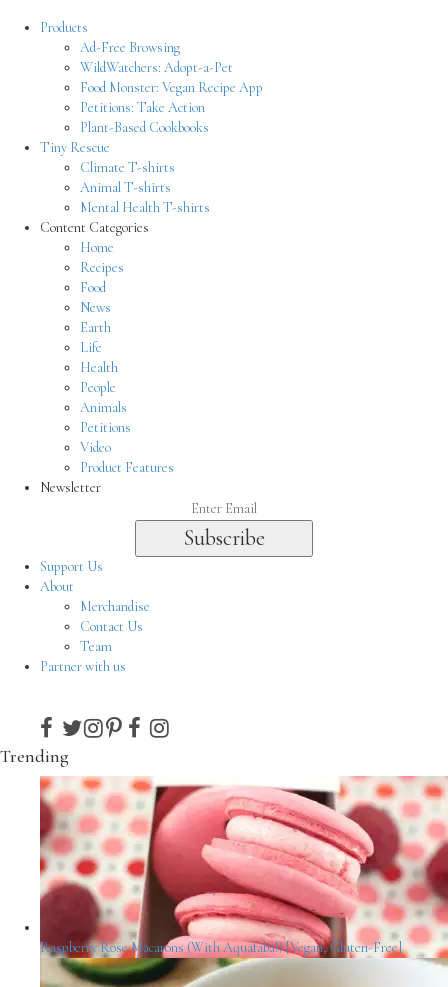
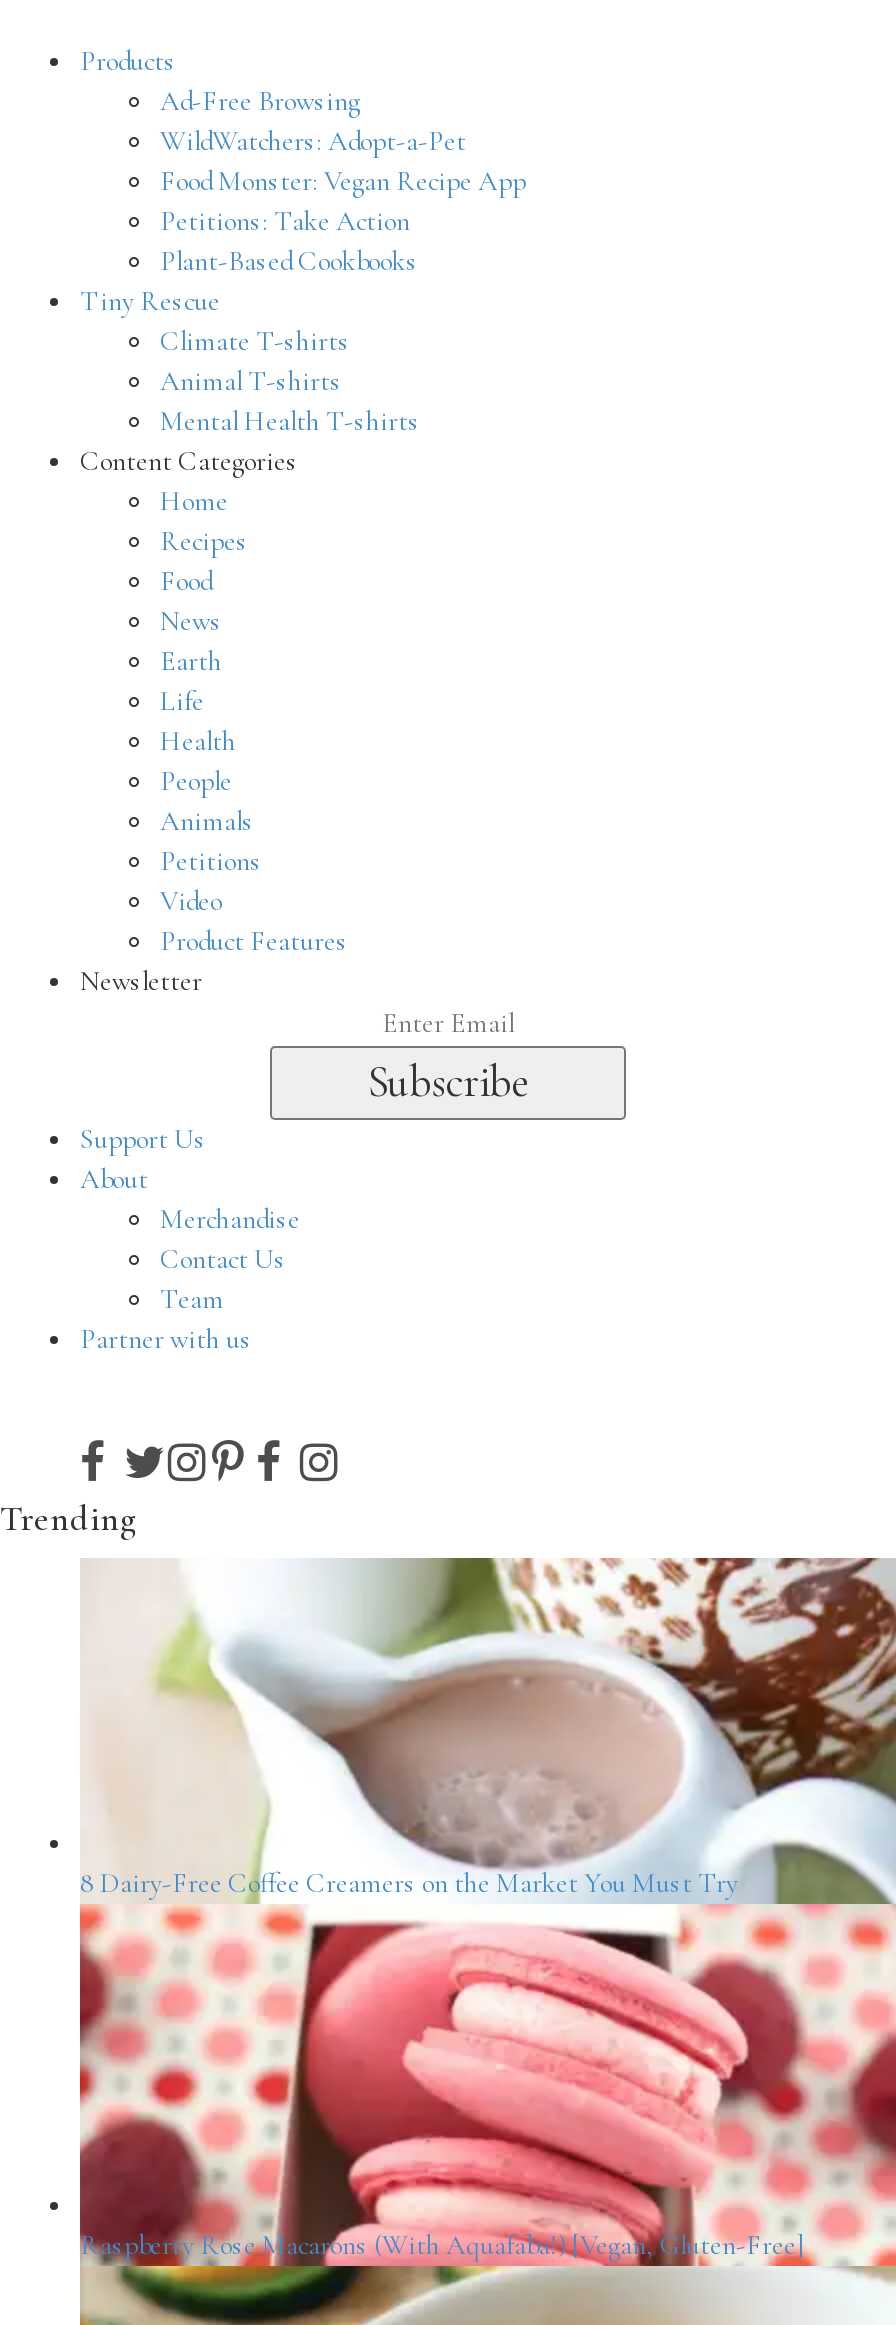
+ [image]
+ 8 Dairy-Free Coffee Creamers on the Market You Must Try
